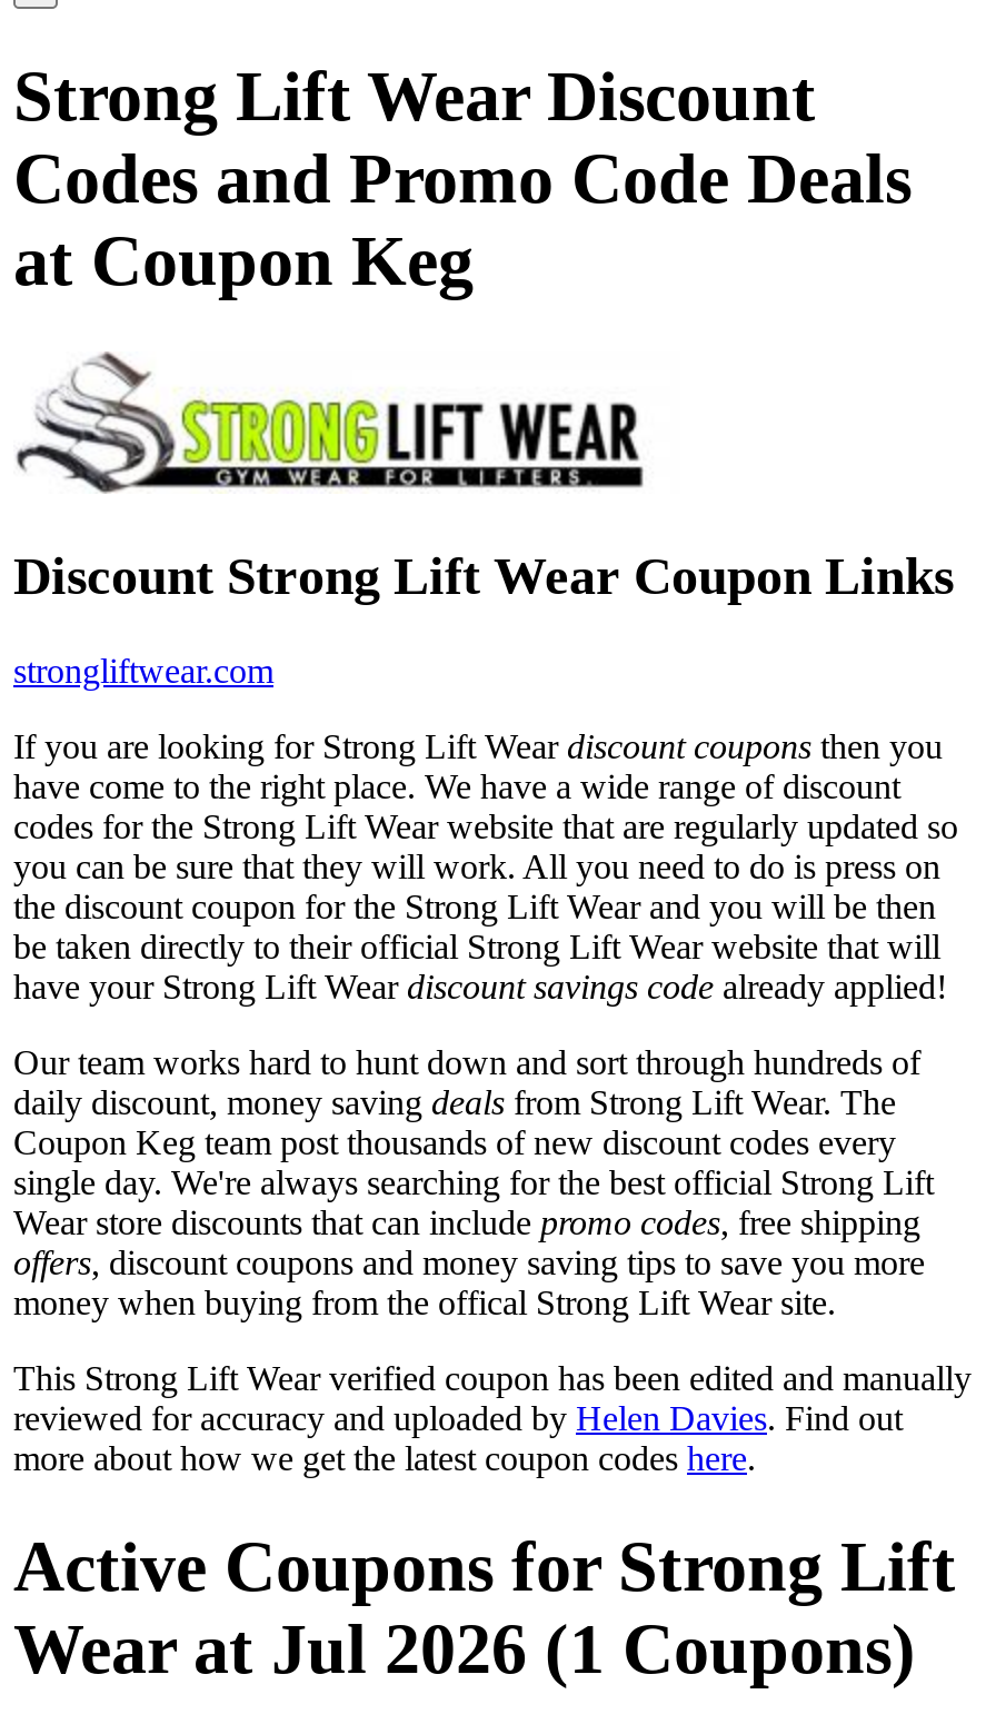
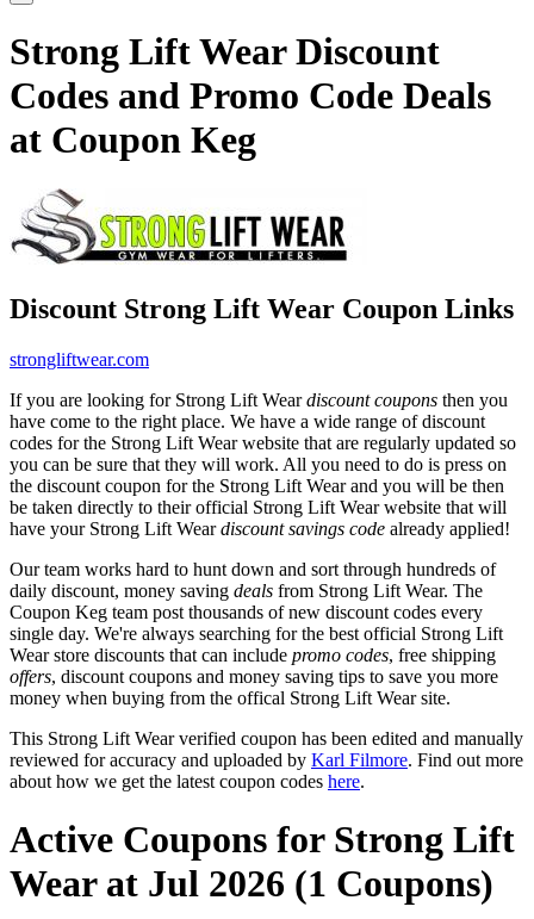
- reviewed for accuracy and uploaded by Helen Davies. Find out
- more about how we get the latest coupon codes here.
+ reviewed for accuracy and uploaded by Karl Filmore. Find out more
+ about how we get the latest coupon codes here.
